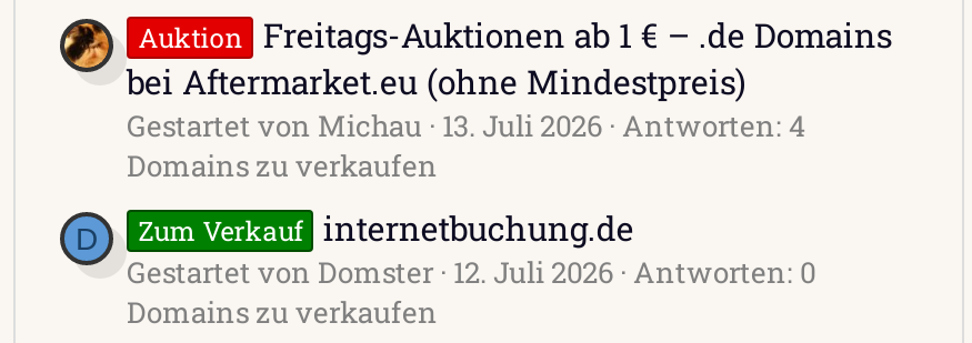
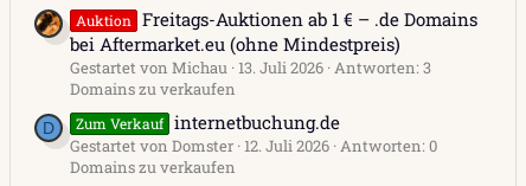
- Gestartet von Michau 13. Juli 2026 Antworten: 4
+ Gestartet von Michau 13. Juli 2026 Antworten: 3
